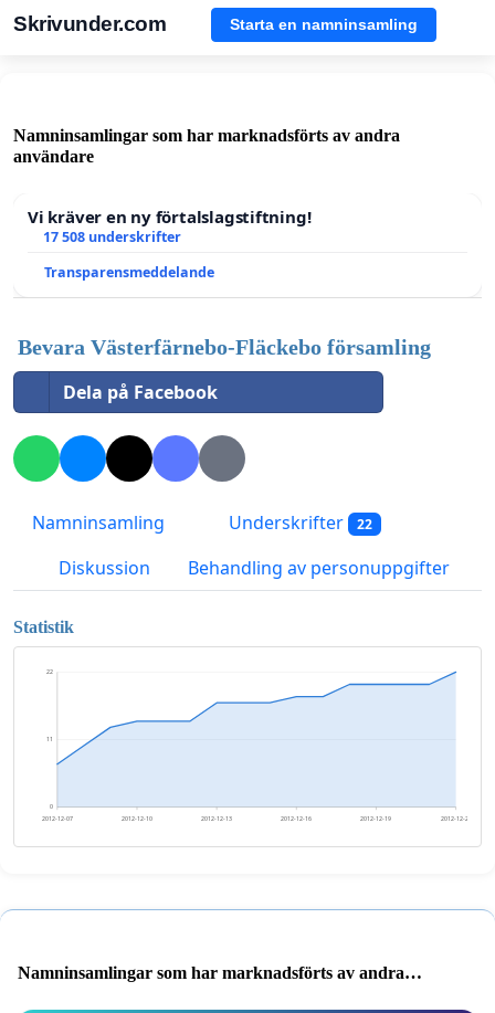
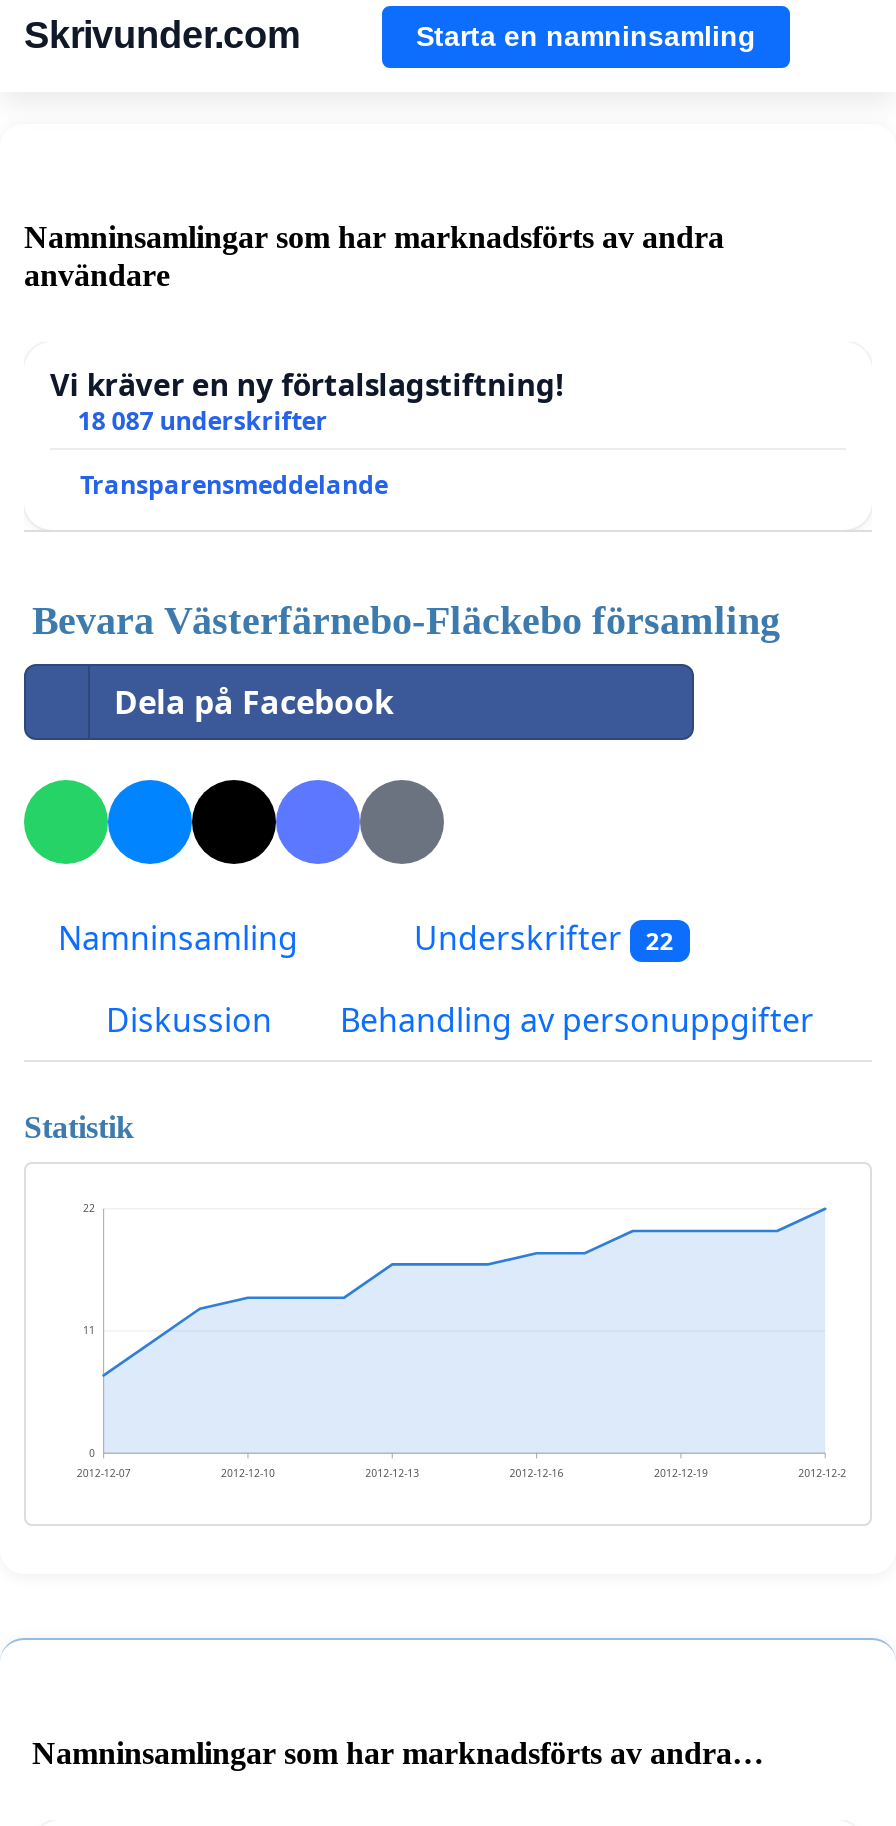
- 17 508 underskrifter
+ 18 087 underskrifter
